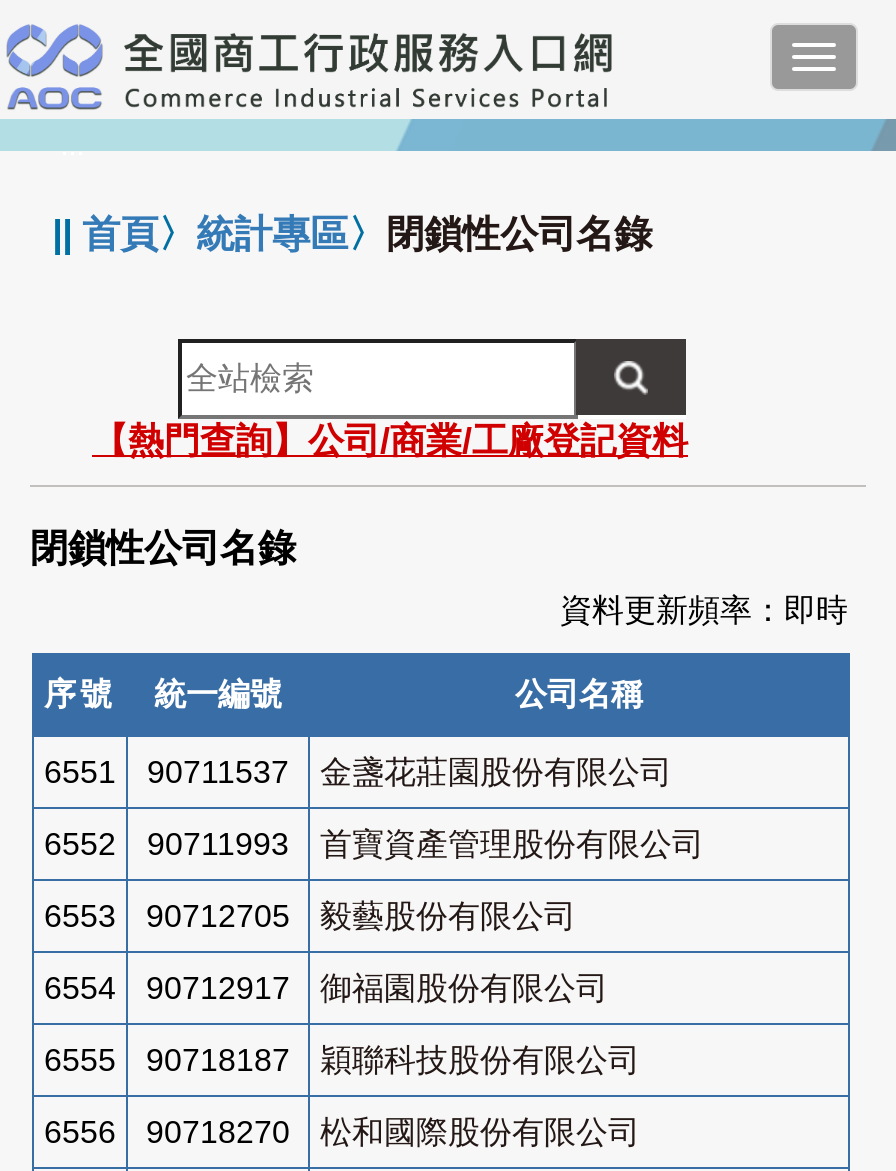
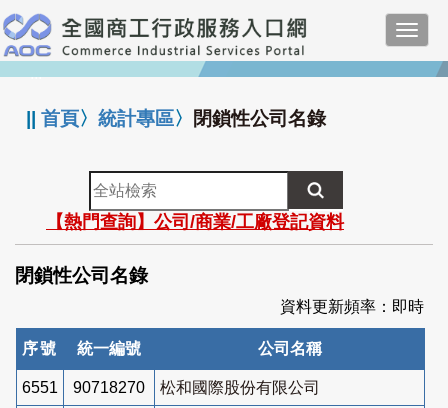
- 90711537
- 金盞花莊園股份有限公司
- 6552
- 90711993
- 首寶資產管理股份有限公司
- 6553
- 90712705
- 毅藝股份有限公司
- 6554
- 90712917
- 御福園股份有限公司
- 6555
- 90718187
- 穎聯科技股份有限公司
- 6556
